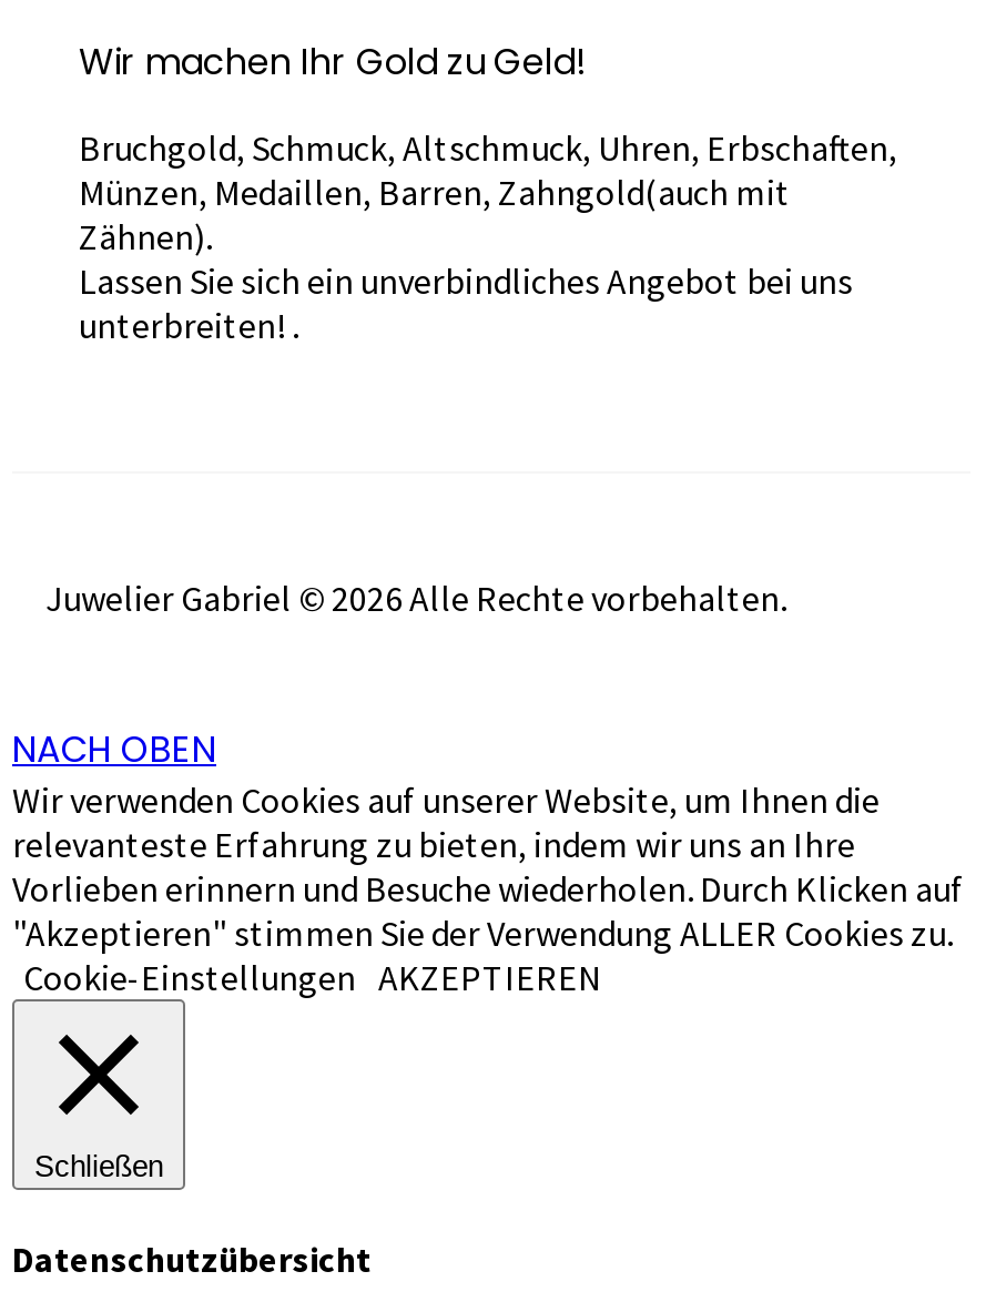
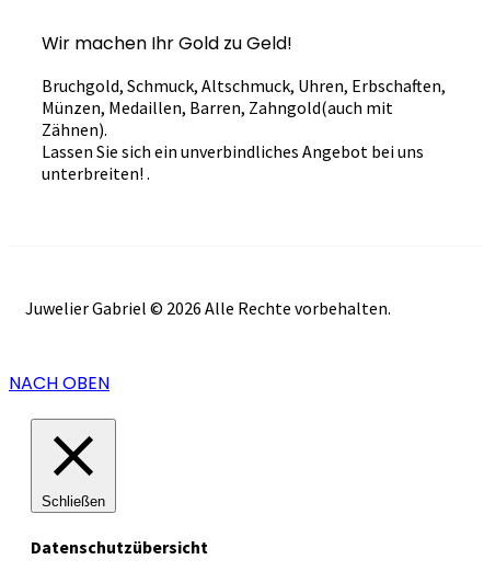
- Wir verwenden Cookies auf unserer Website, um Ihnen die
- relevanteste Erfahrung zu bieten, indem wir uns an Ihre
- Vorlieben erinnern und Besuche wiederholen. Durch Klicken auf
- "Akzeptieren" stimmen Sie der Verwendung ALLER Cookies zu.
- Cookie-Einstellungen AKZEPTIEREN
